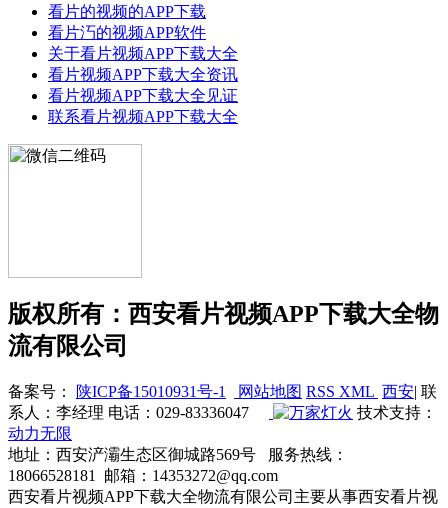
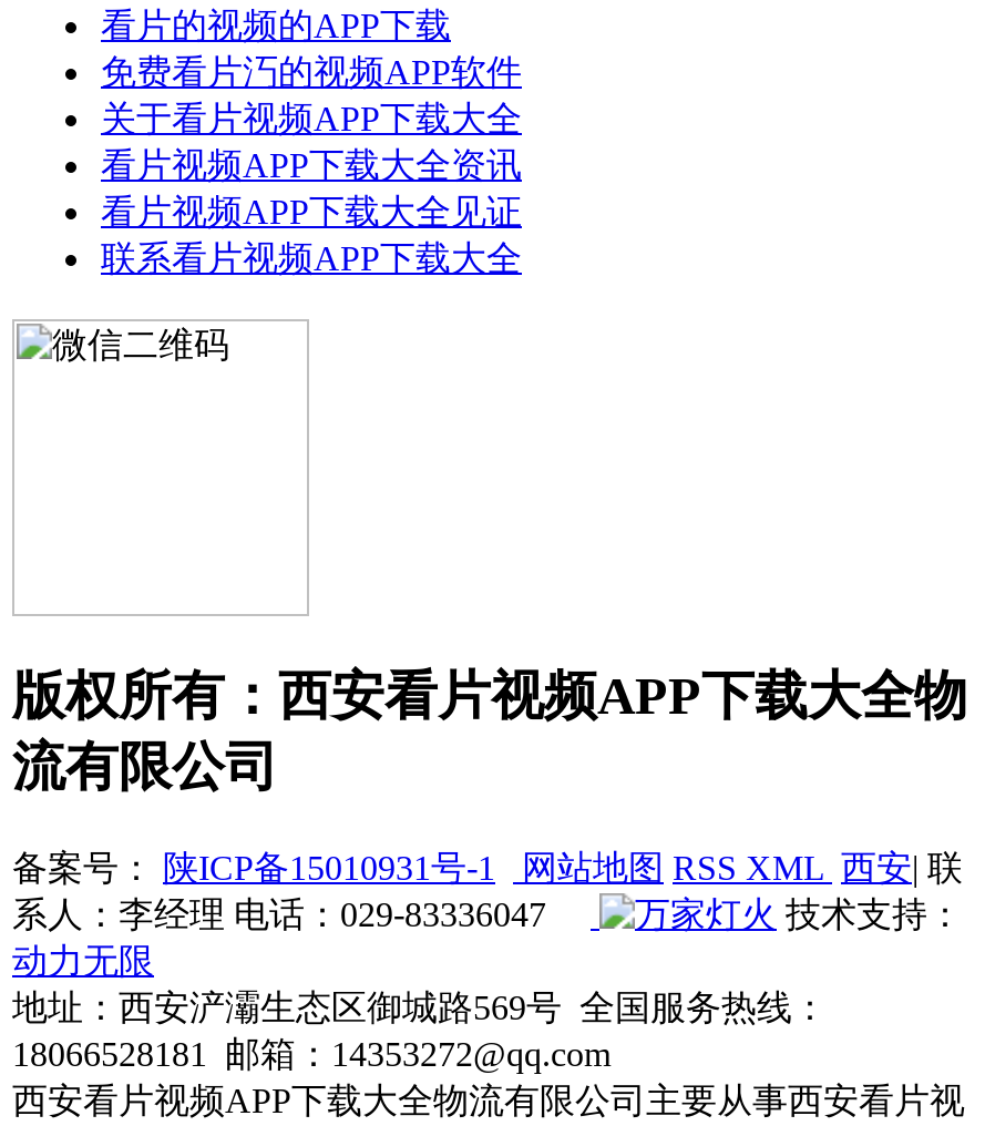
- 看片汅的视频APP软件
+ 免费看片汅的视频APP软件

- 地址：西安浐灞生态区御城路569号 服务热线：
+ 地址：西安浐灞生态区御城路569号 全国服务热线：
